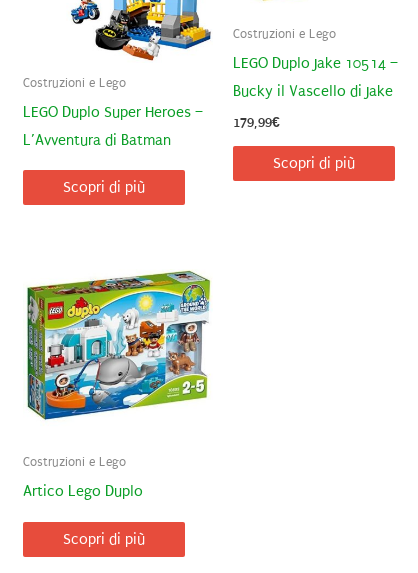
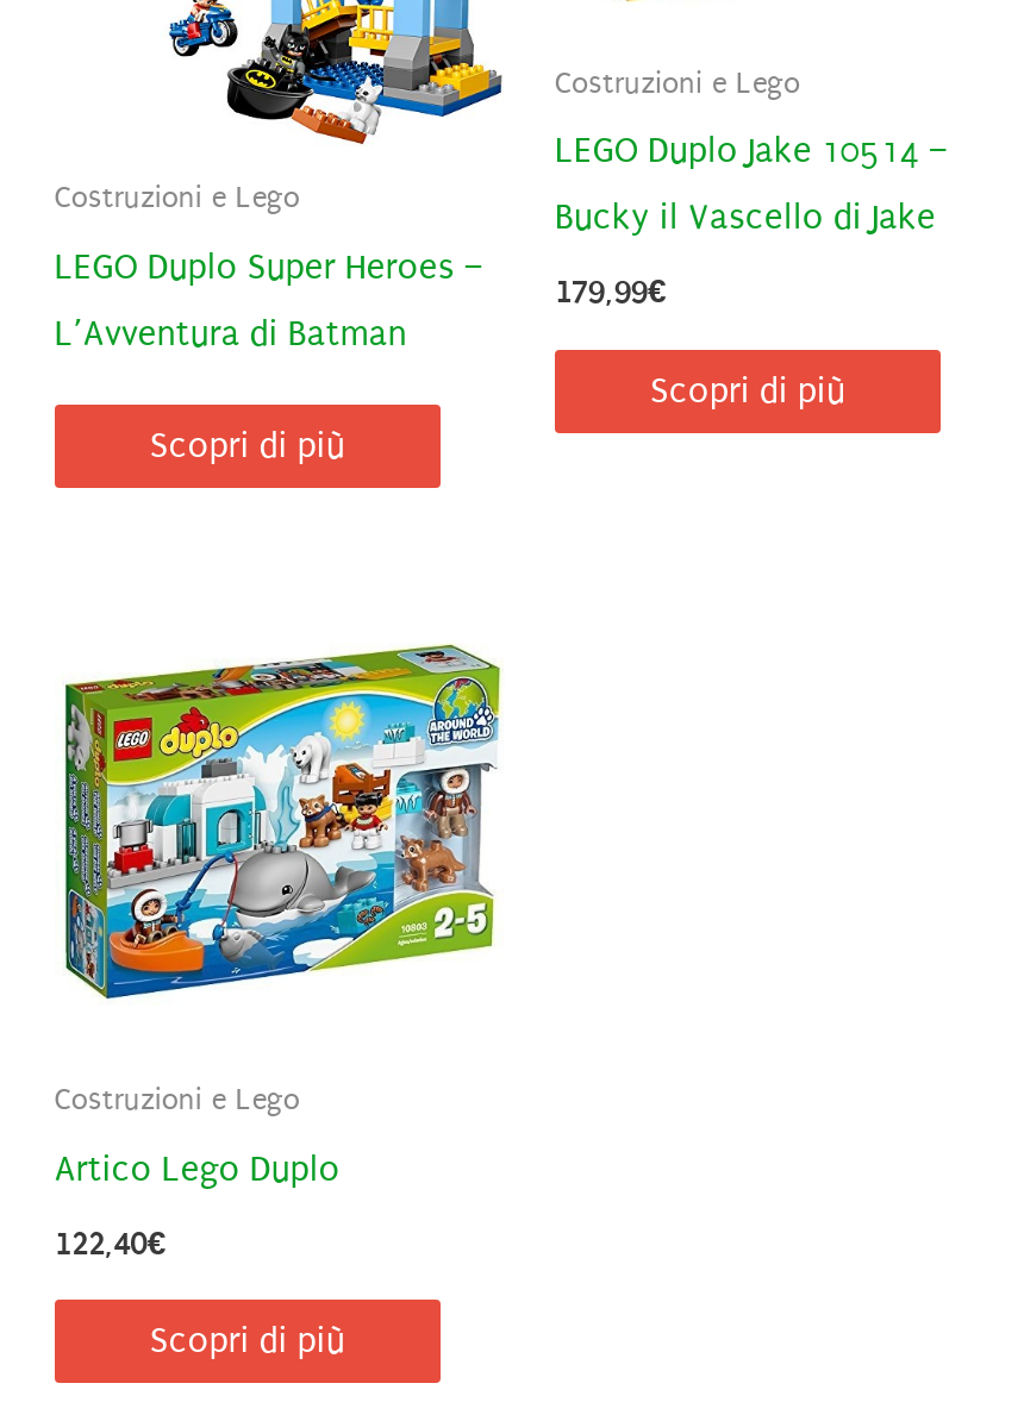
+ 122,40€
